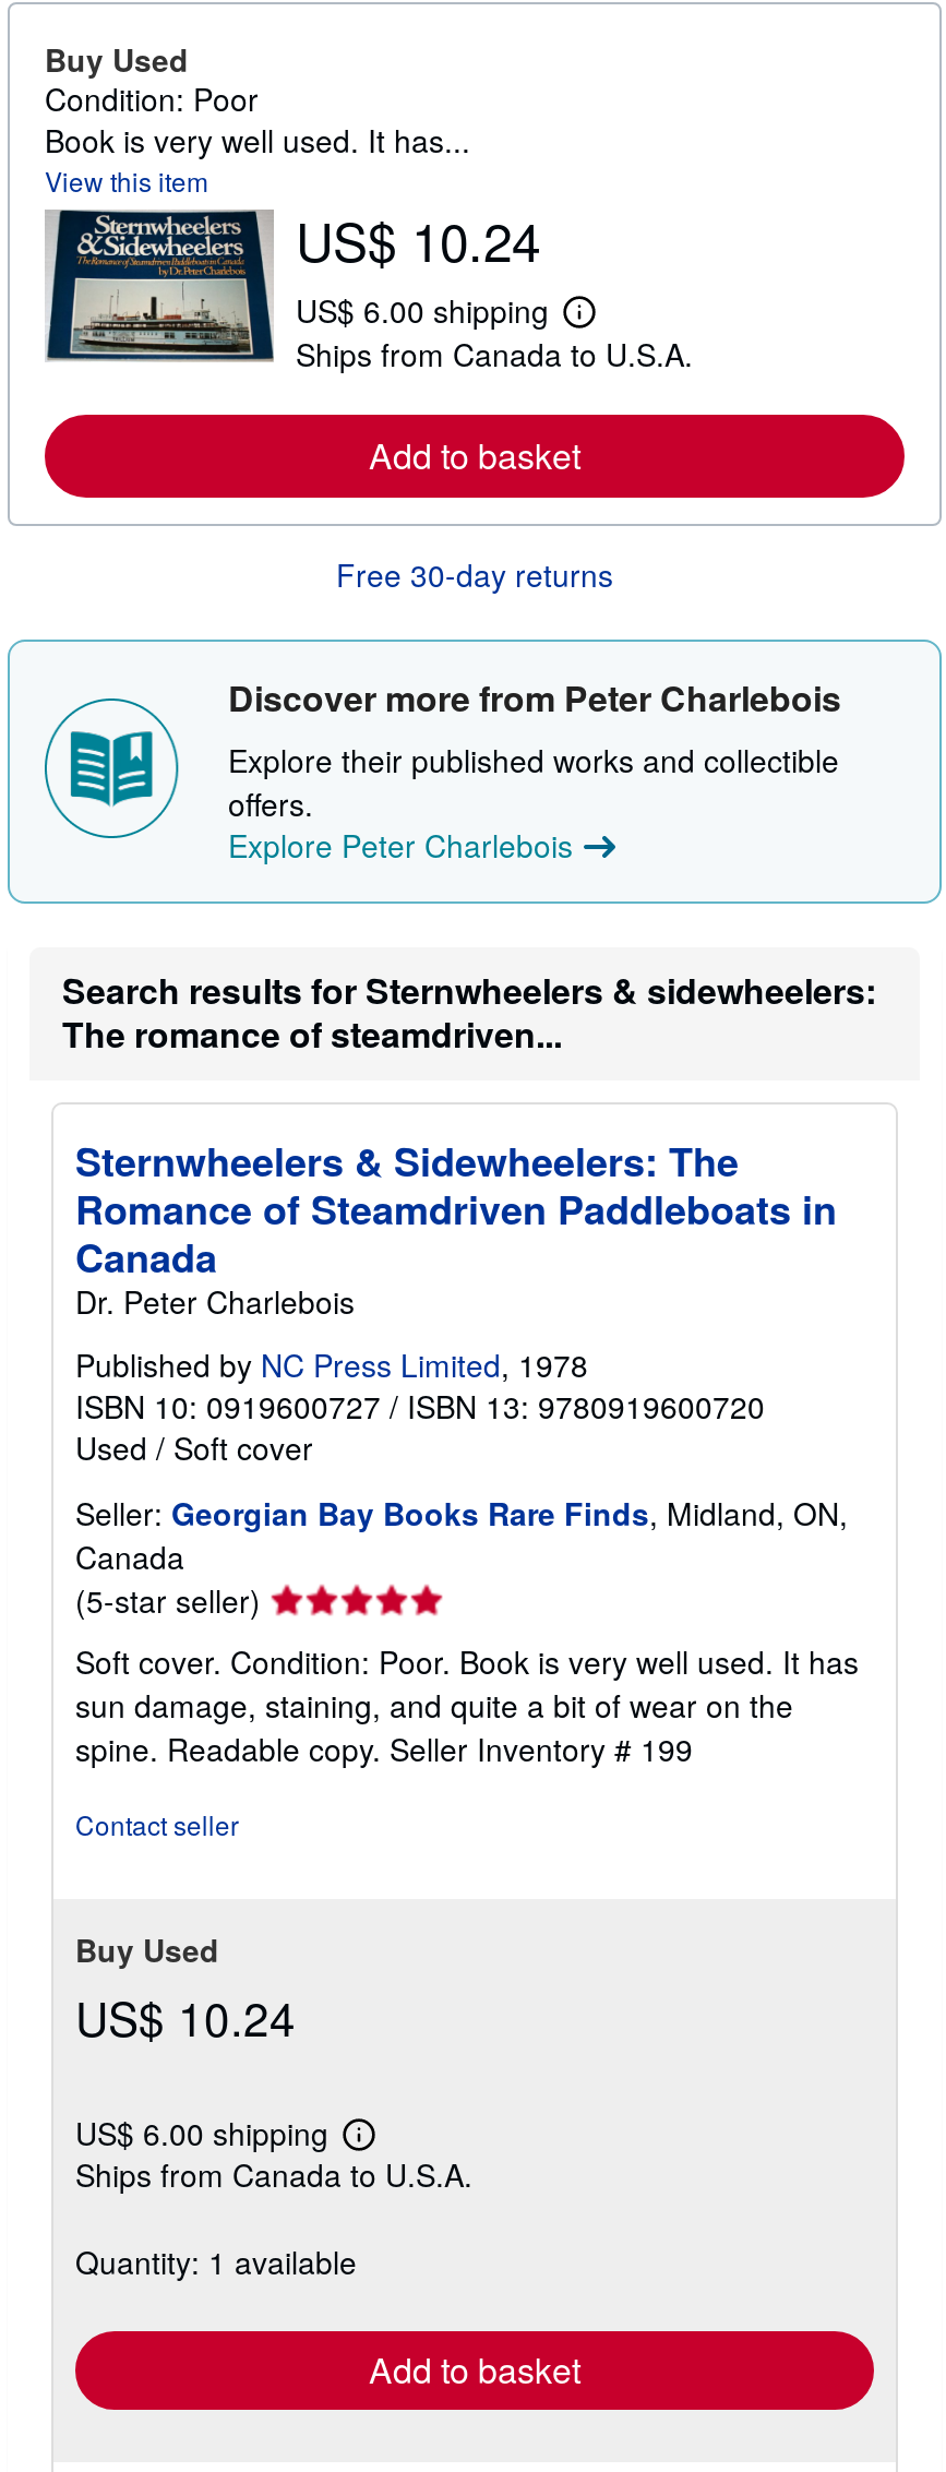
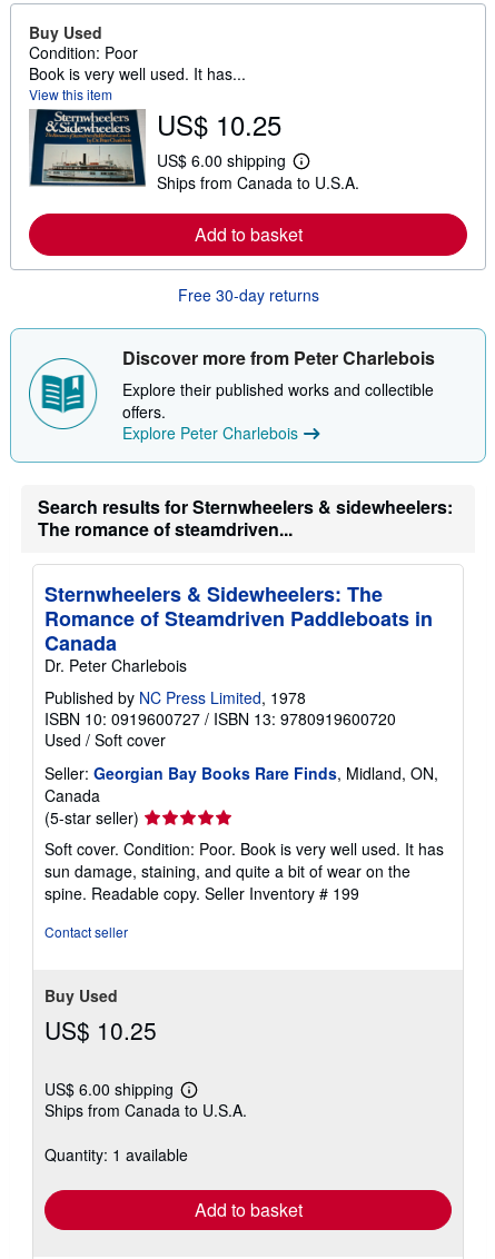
- US$ 10.24
+ US$ 10.25

- US$ 10.24
+ US$ 10.25
